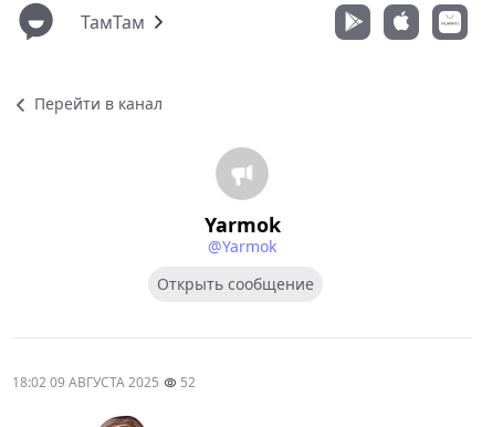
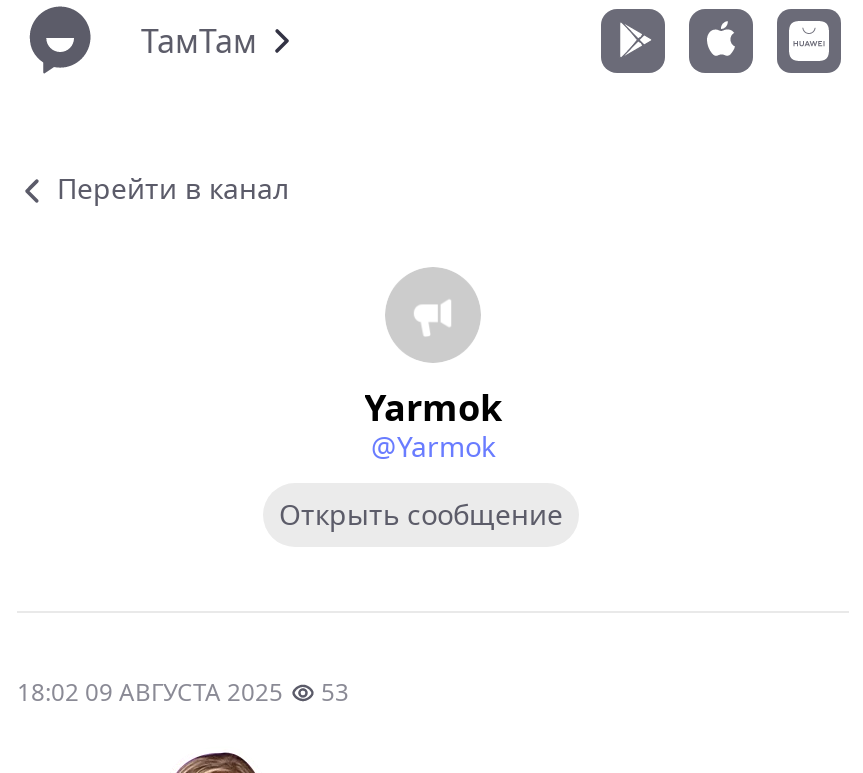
- 18:02 09 АВГУСТА 2025 52
+ 18:02 09 АВГУСТА 2025 53
